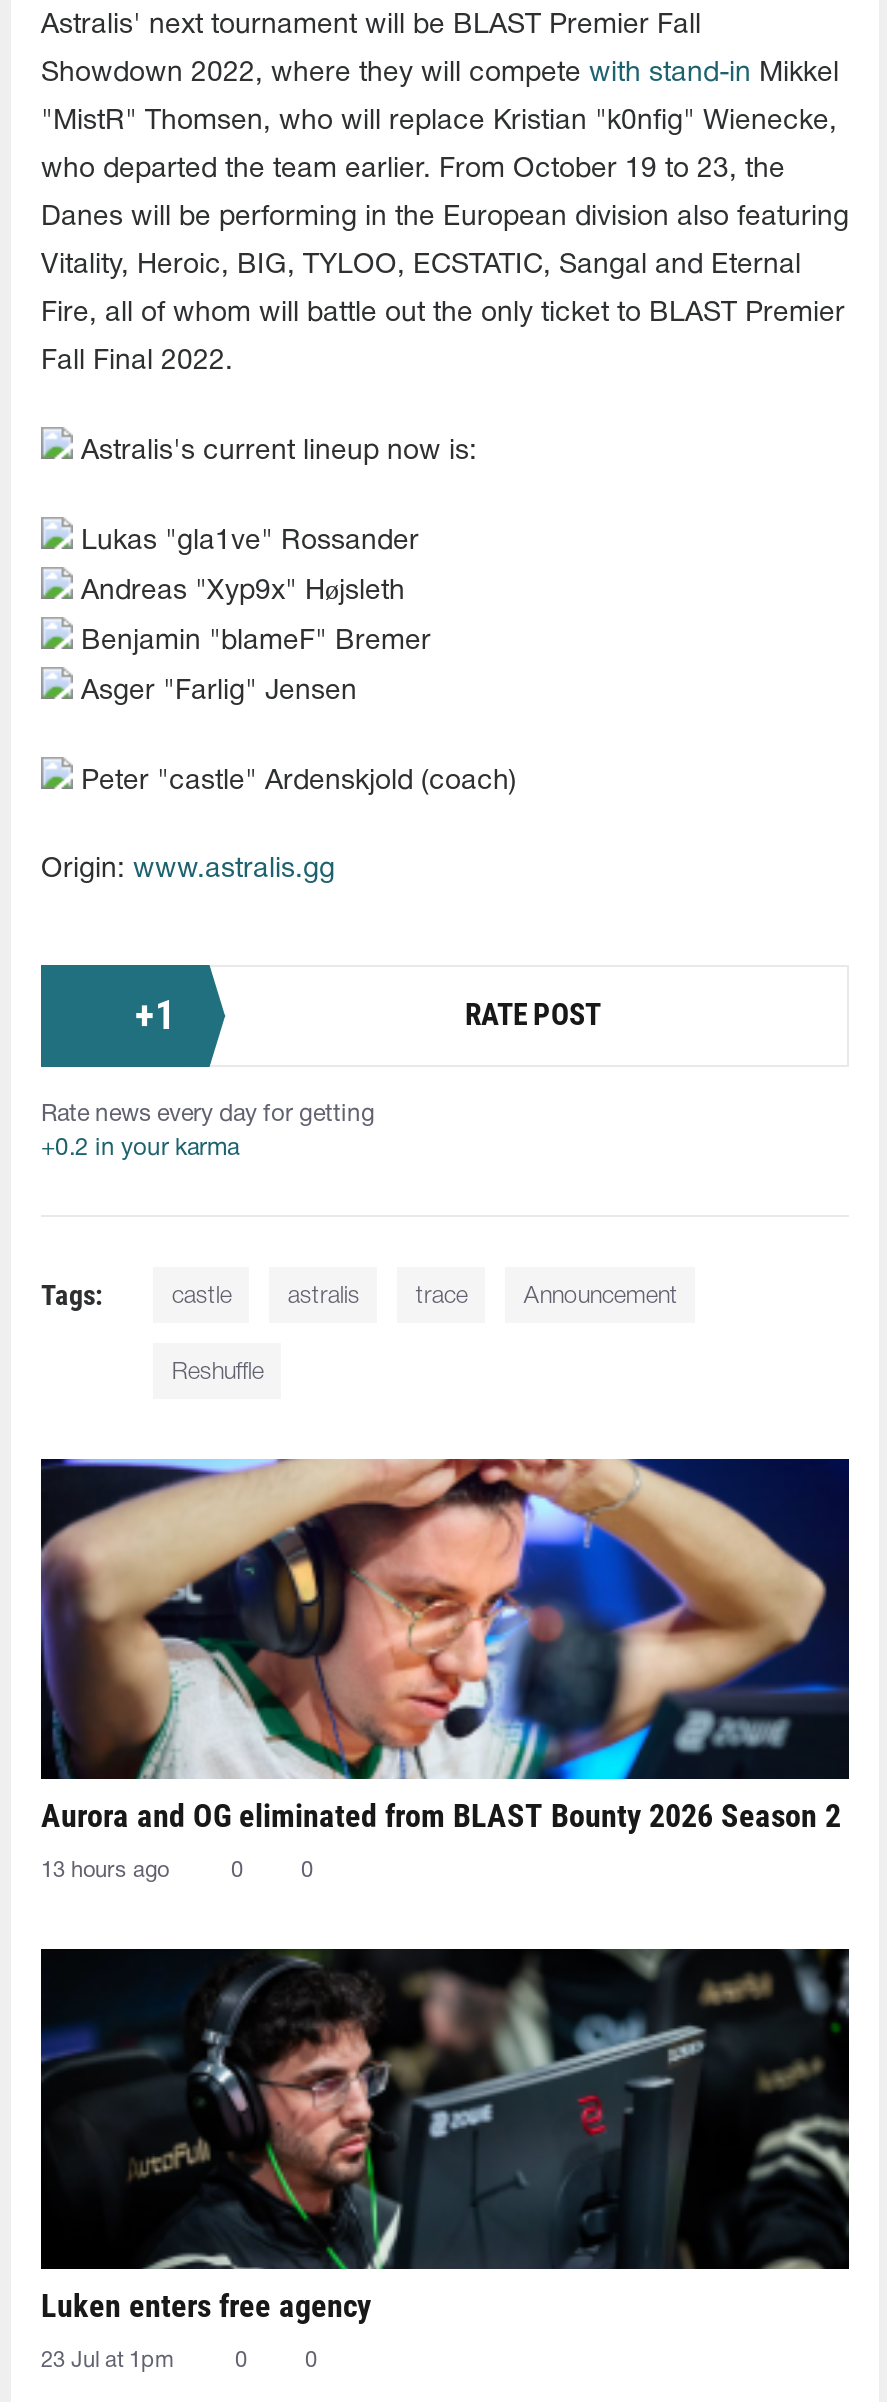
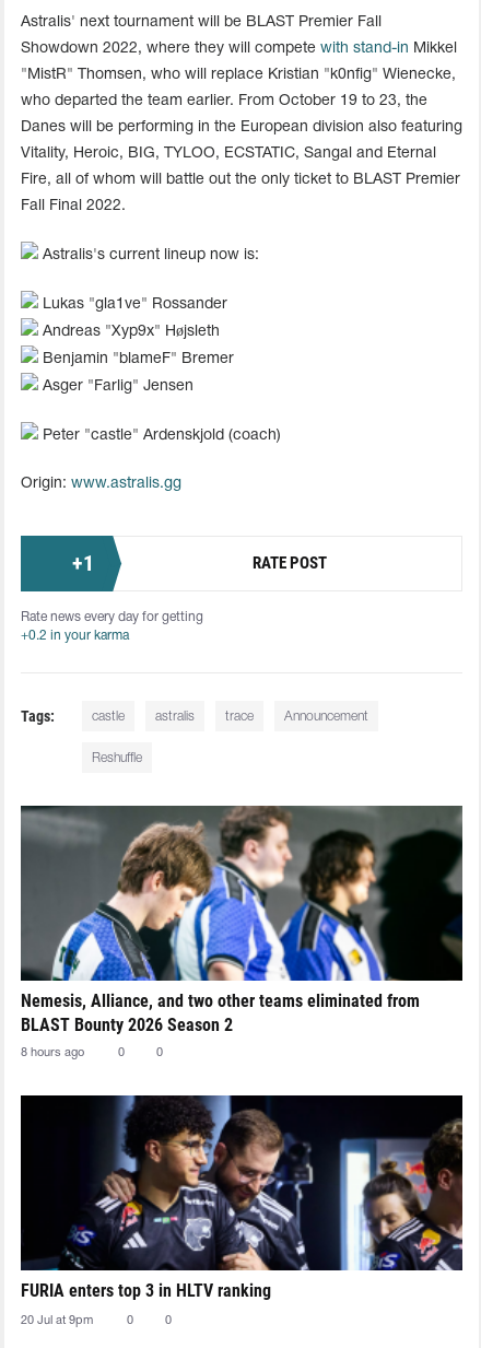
- [image]
- Aurora and OG eliminated from BLAST Bounty 2026 Season 2
+ [image]
+ Nemesis, Alliance, and two other teams eliminated from
+ BLAST Bounty 2026 Season 2

- 13 hours ago
+ 8 hours ago

- [image]
- Luken enters free agency
+ [image]
+ FURIA enters top 3 in HLTV ranking

- 23 Jul at 1pm
+ 20 Jul at 9pm
